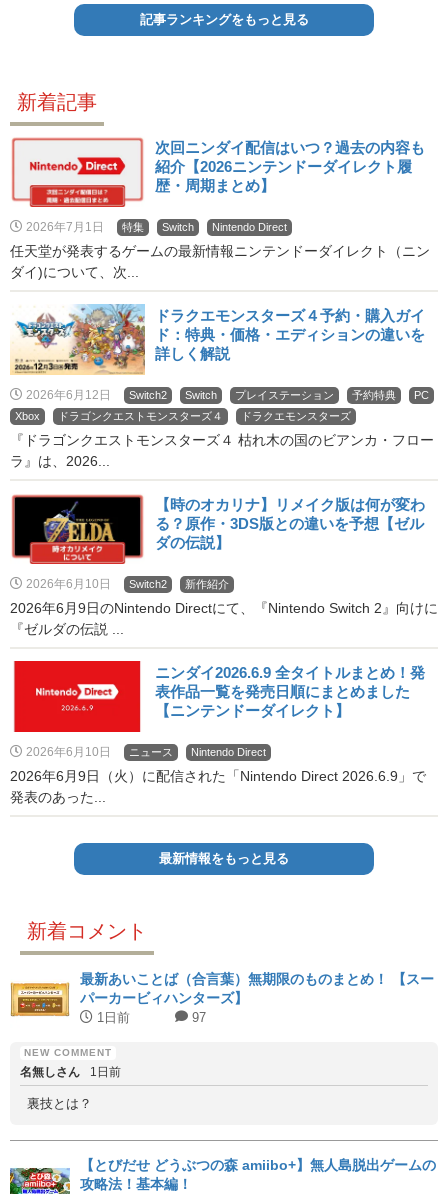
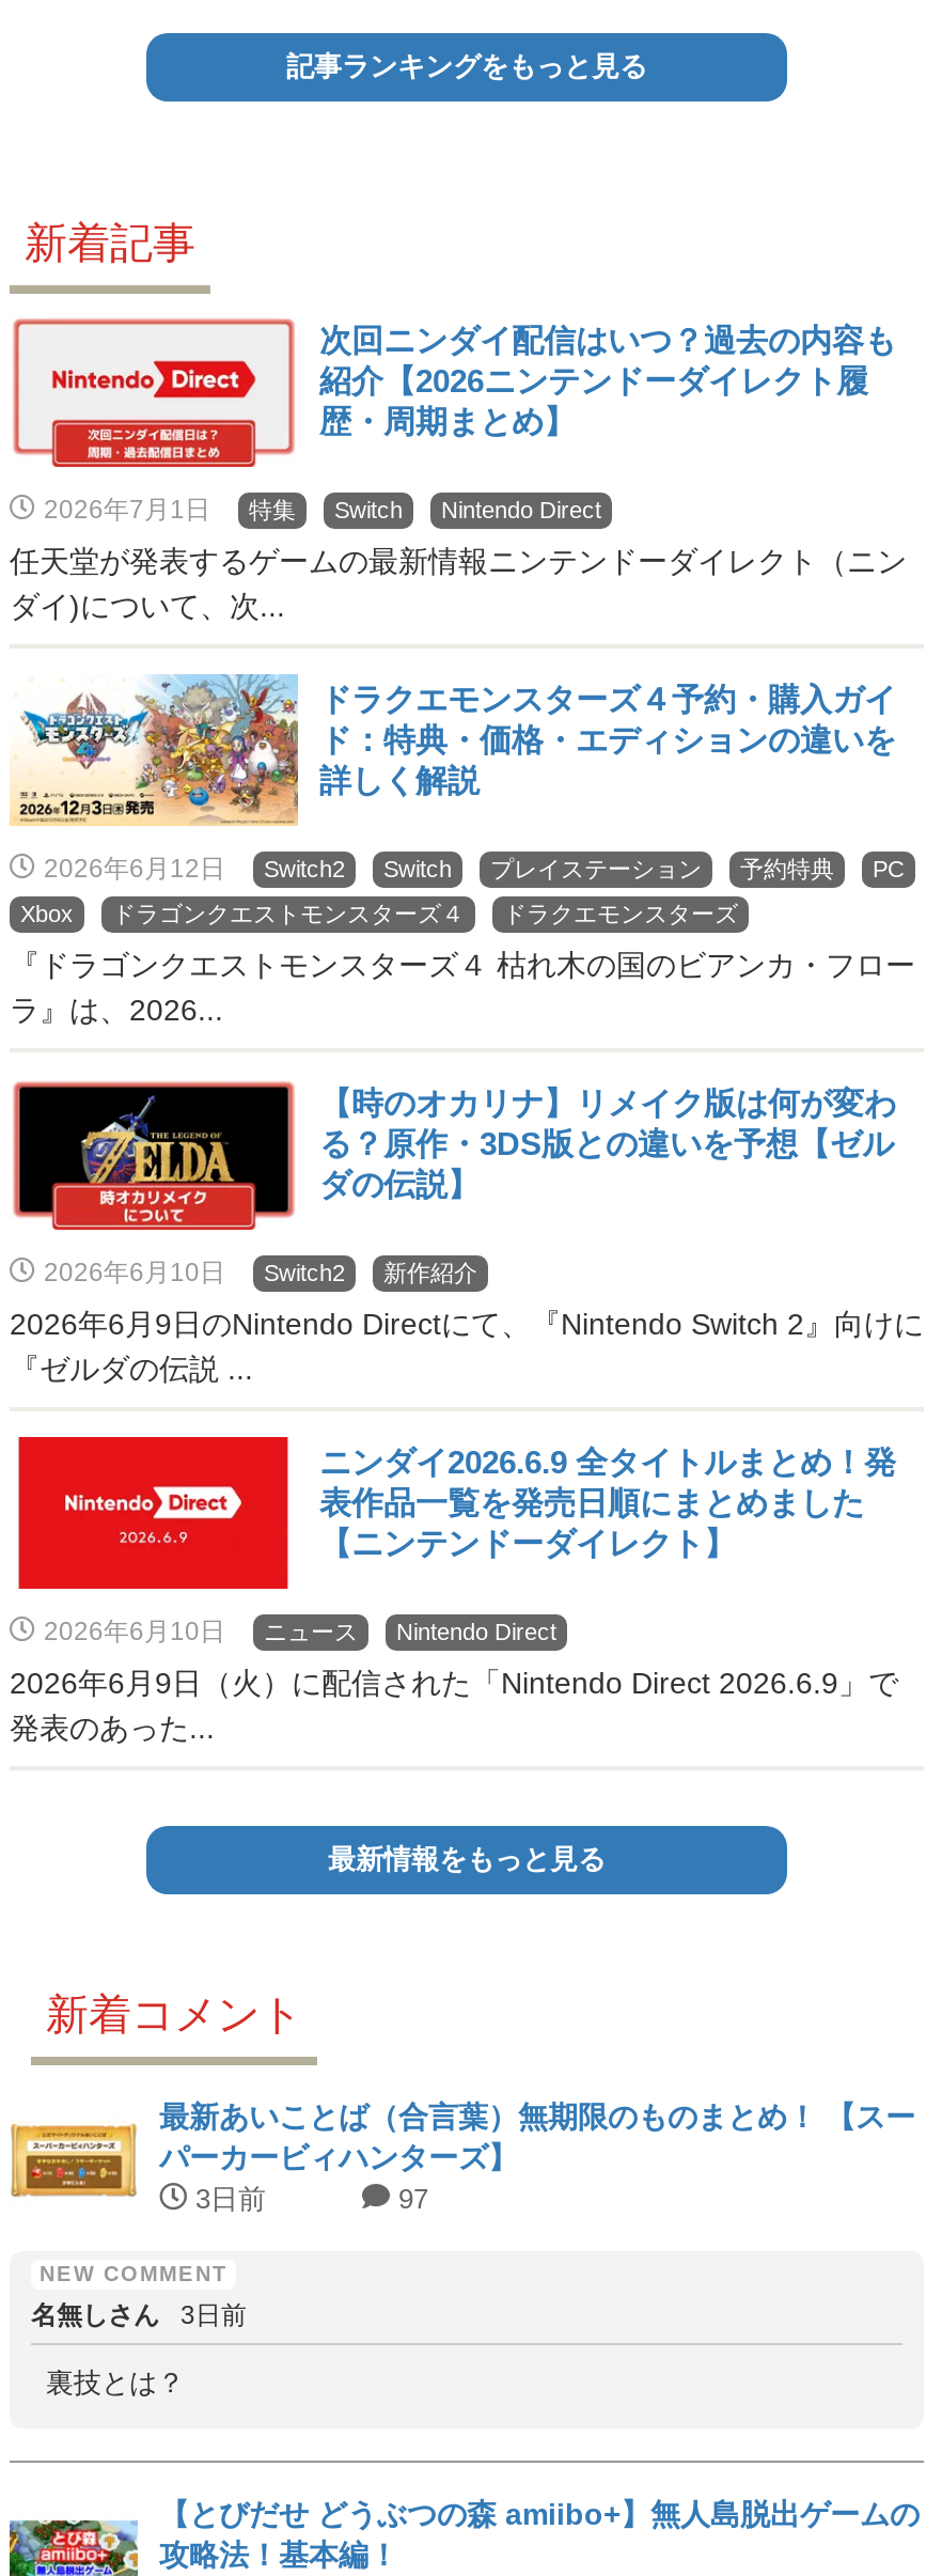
- 1日前
+ 3日前

- 名無しさん 1日前
+ 名無しさん 3日前
